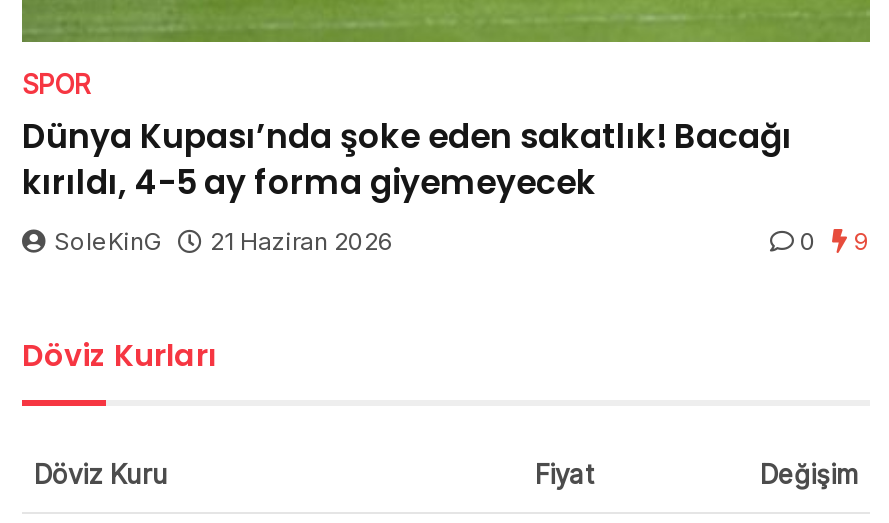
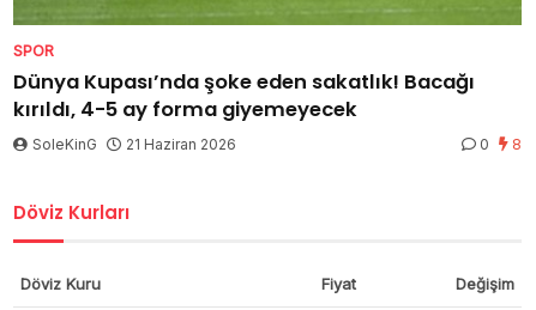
- 0 9
+ 0 8
